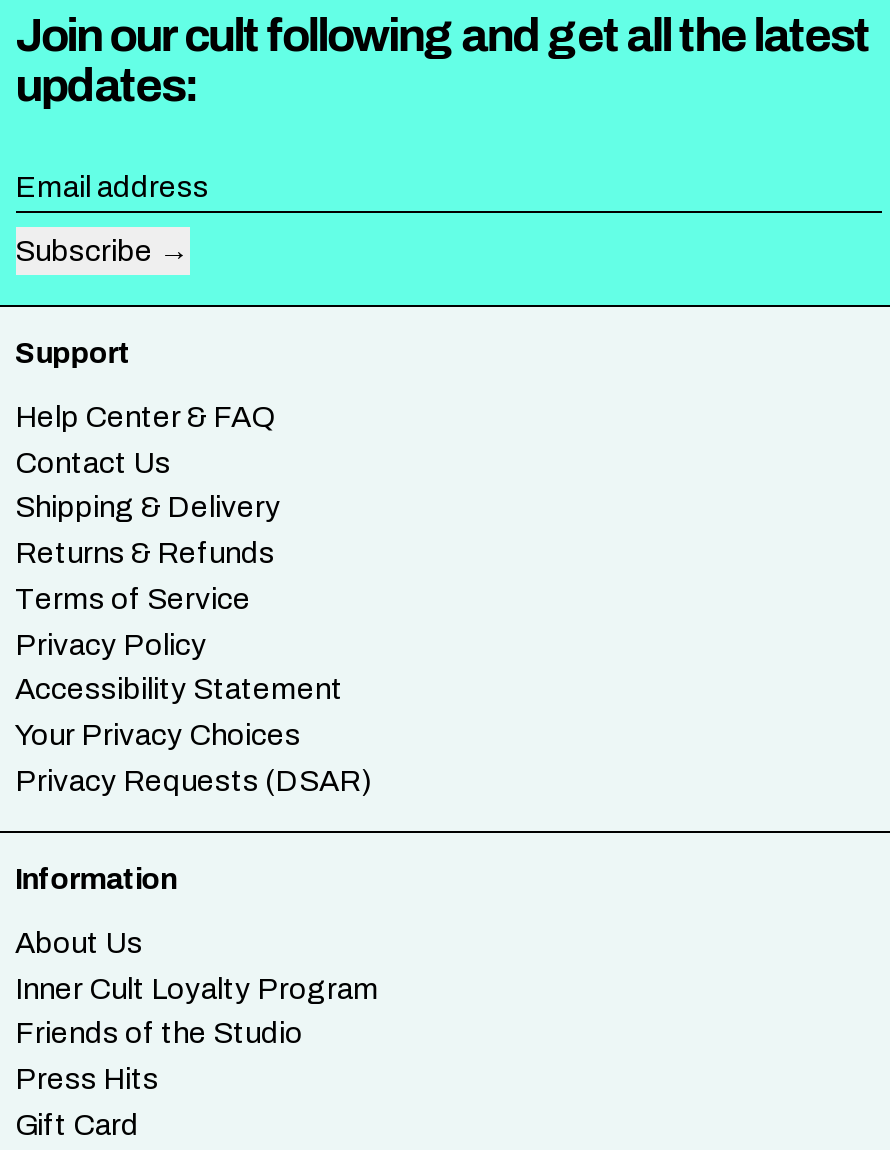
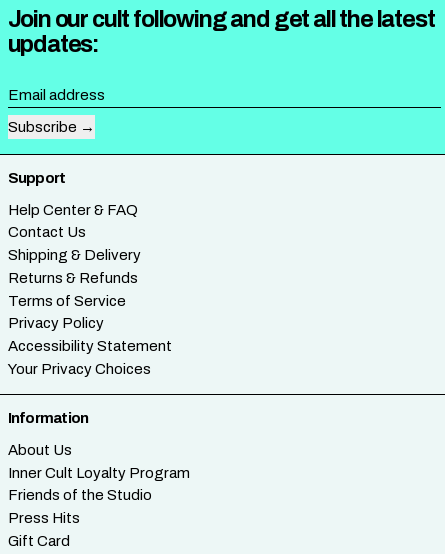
- Privacy Requests (DSAR)
